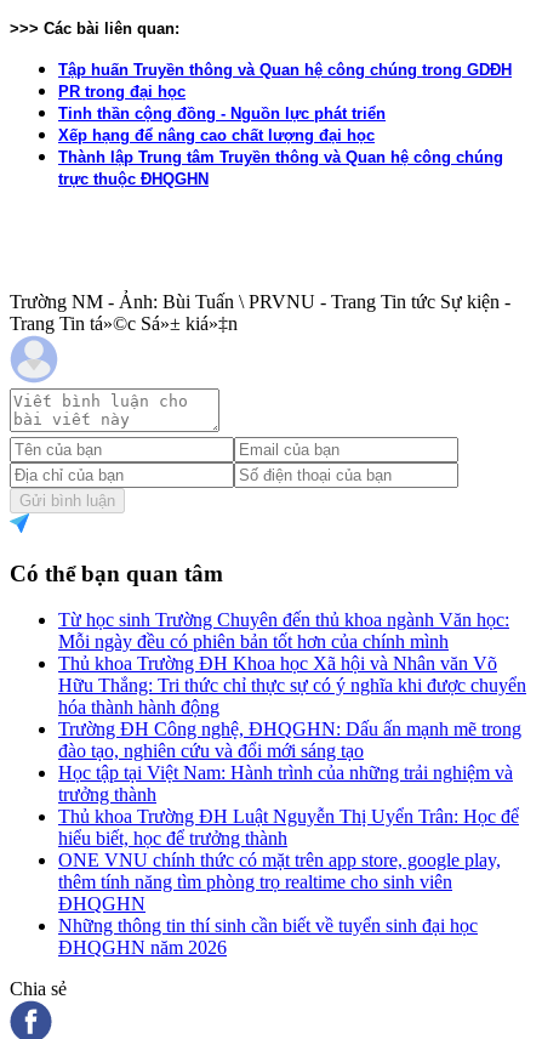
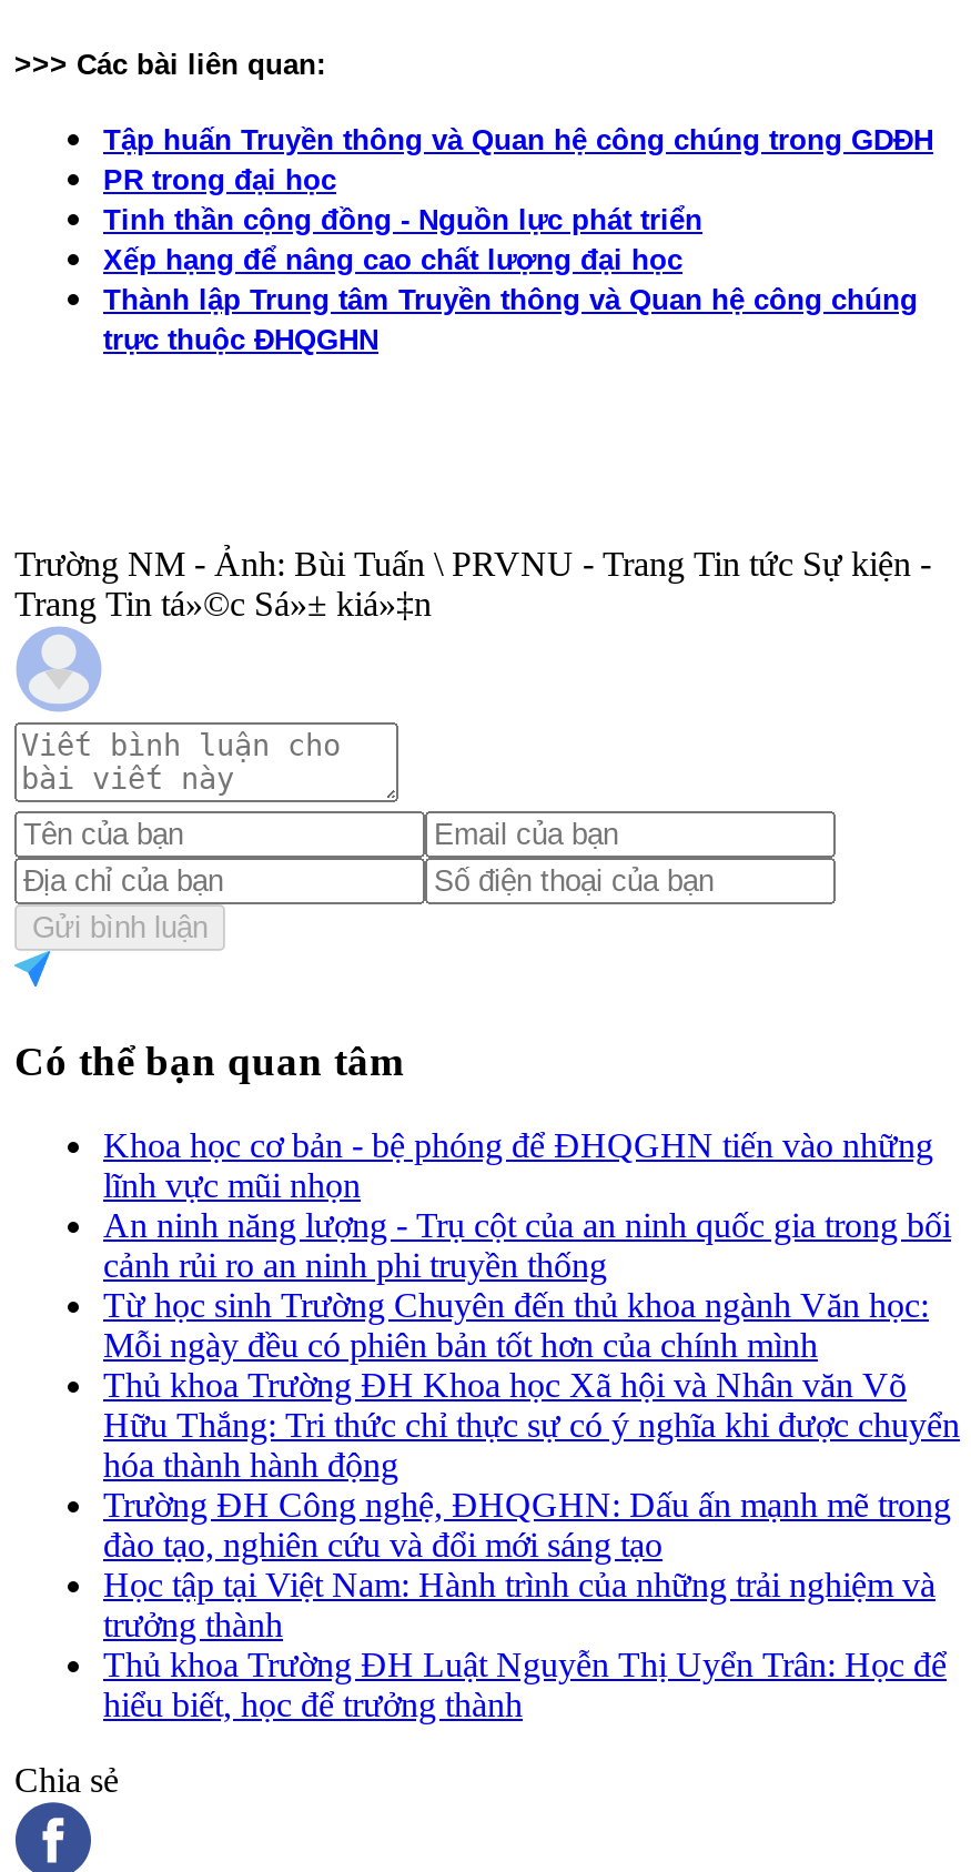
+ Khoa học cơ bản - bệ phóng để ĐHQGHN tiến vào những
+ lĩnh vực mũi nhọn
+ An ninh năng lượng - Trụ cột của an ninh quốc gia trong bối
+ cảnh rủi ro an ninh phi truyền thống

moved down: Từ học sinh Trường Chuyên đến thủ khoa ngành Văn học: | Mỗi ngày đều có phiên bản tốt hơn của chính mình | Thủ khoa Trường ĐH Khoa học Xã hội và Nhân văn Võ | ... | Thủ khoa Trường ĐH Luật Nguyễn Thị Uyển Trân: Học để | hiểu biết, học để trưởng thành

- ONE VNU chính thức có mặt trên app store, google play,
- thêm tính năng tìm phòng trọ realtime cho sinh viên
- ĐHQGHN
- Những thông tin thí sinh cần biết về tuyển sinh đại học
- ĐHQGHN năm 2026
